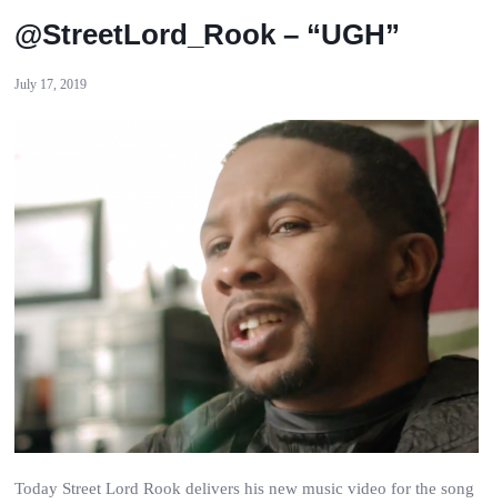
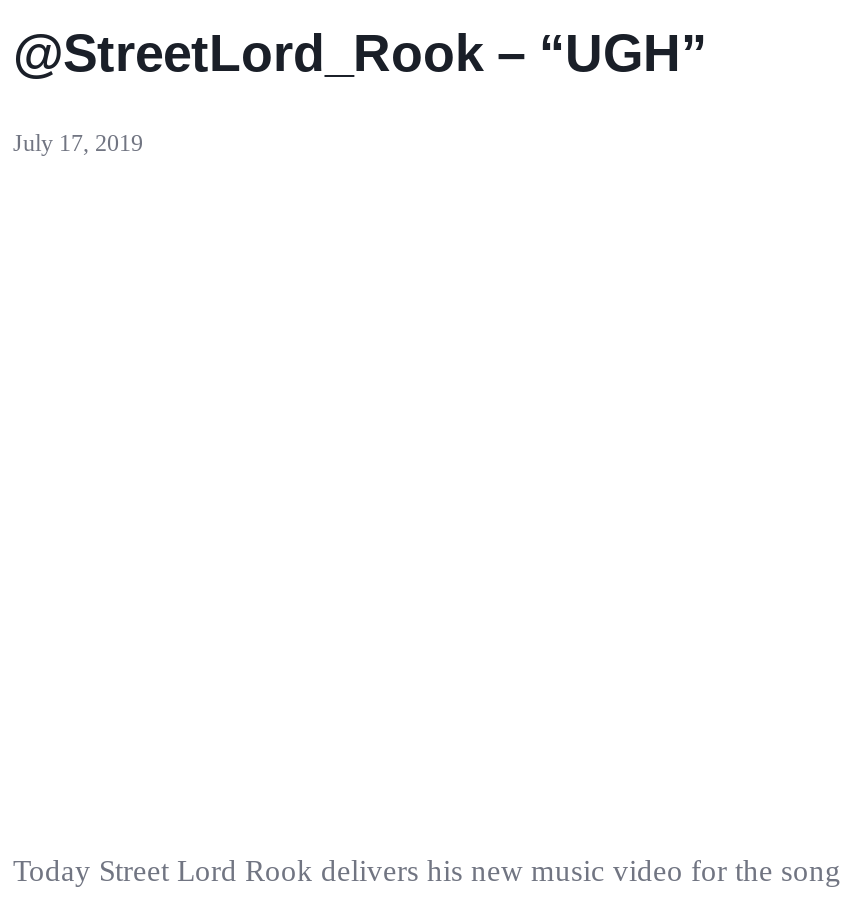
- [image]
